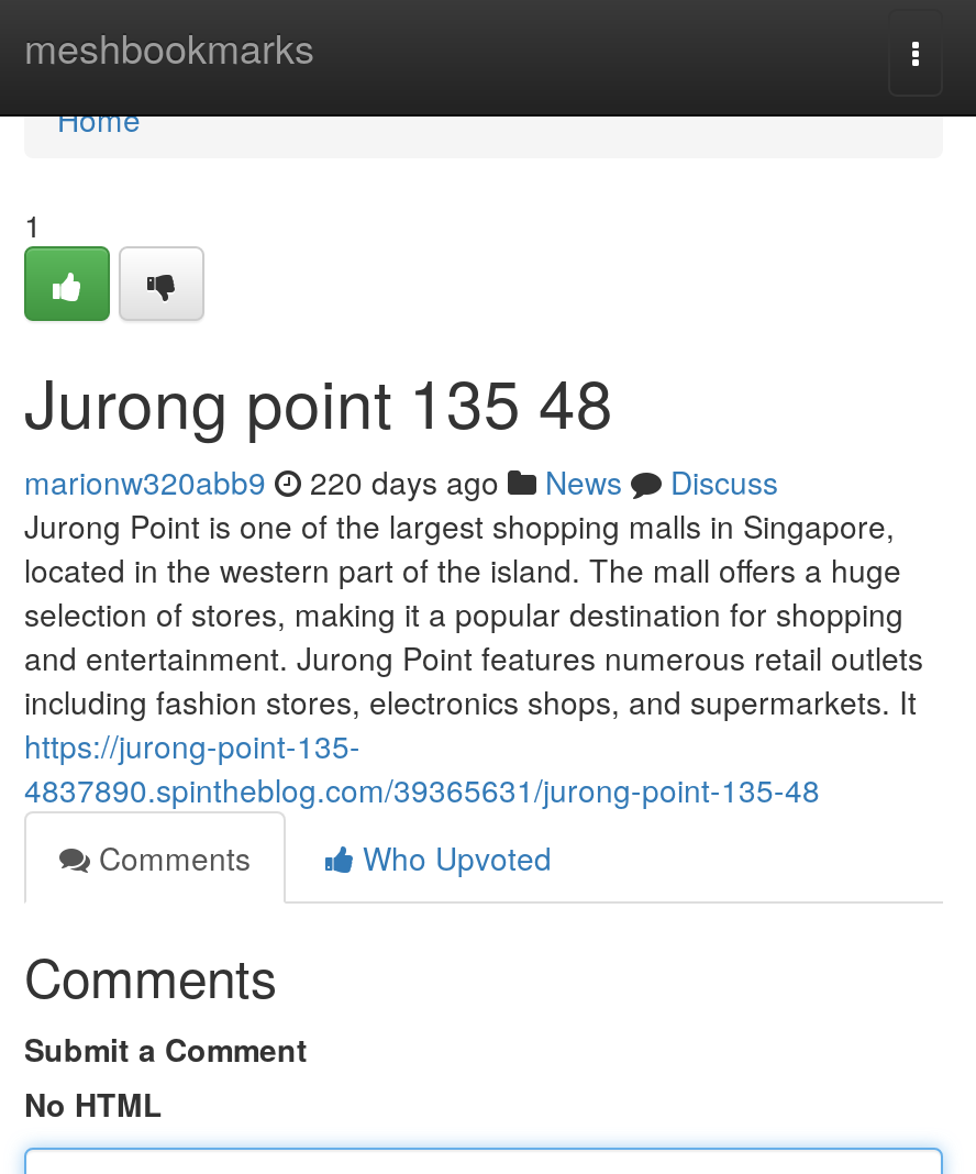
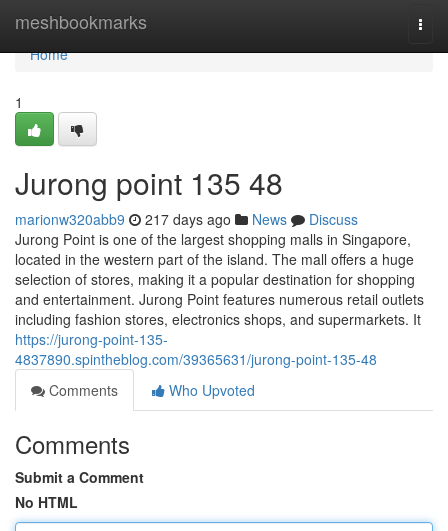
- marionw320abb9 220 days ago News Discuss
+ marionw320abb9 217 days ago News Discuss
